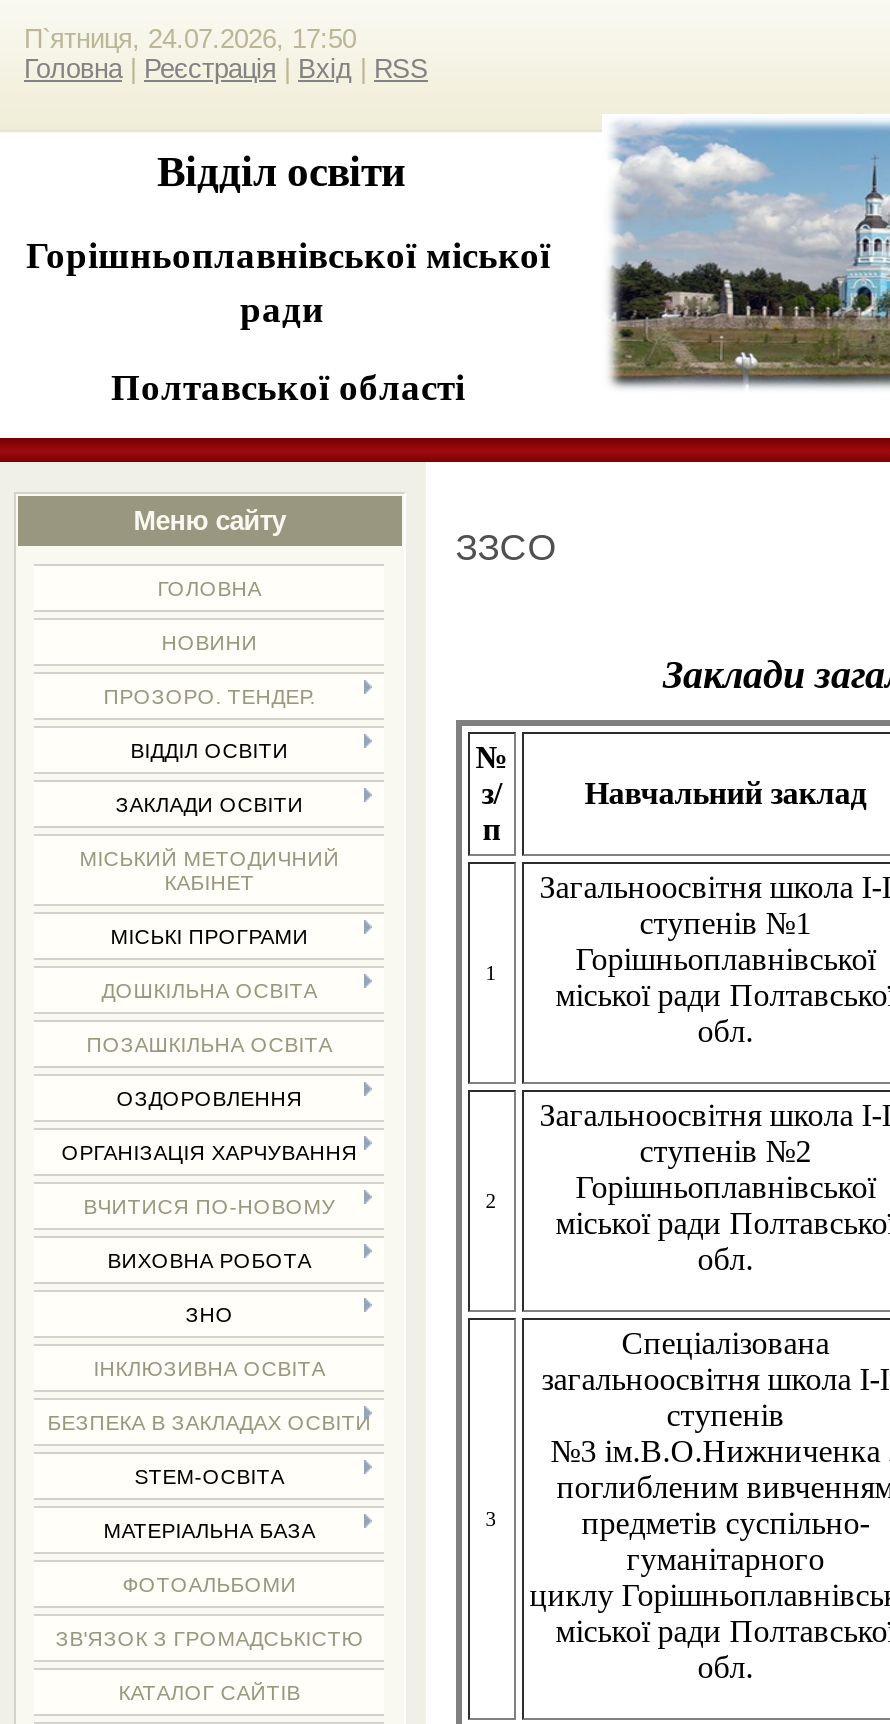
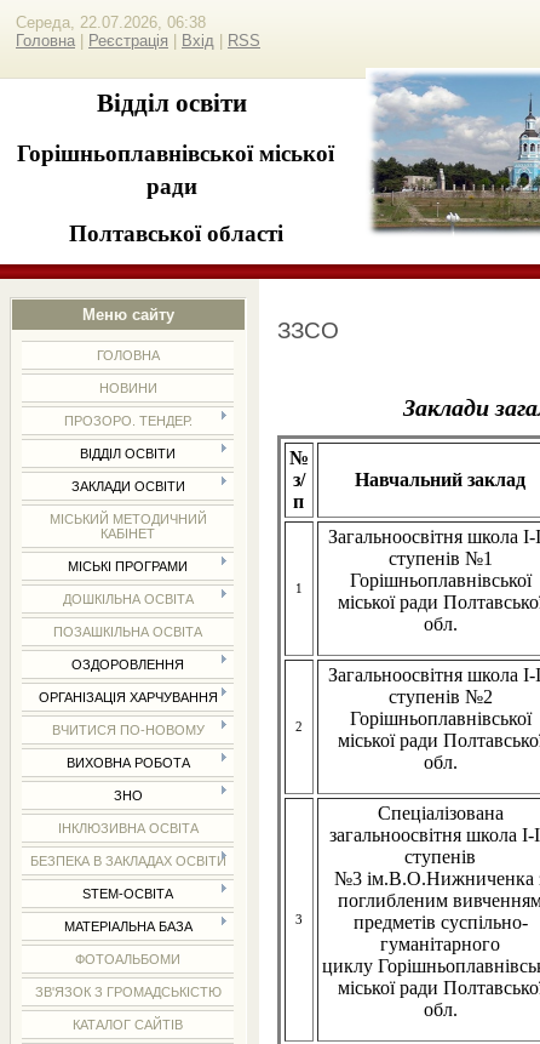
- П`ятниця, 24.07.2026, 17:50
+ Середа, 22.07.2026, 06:38
